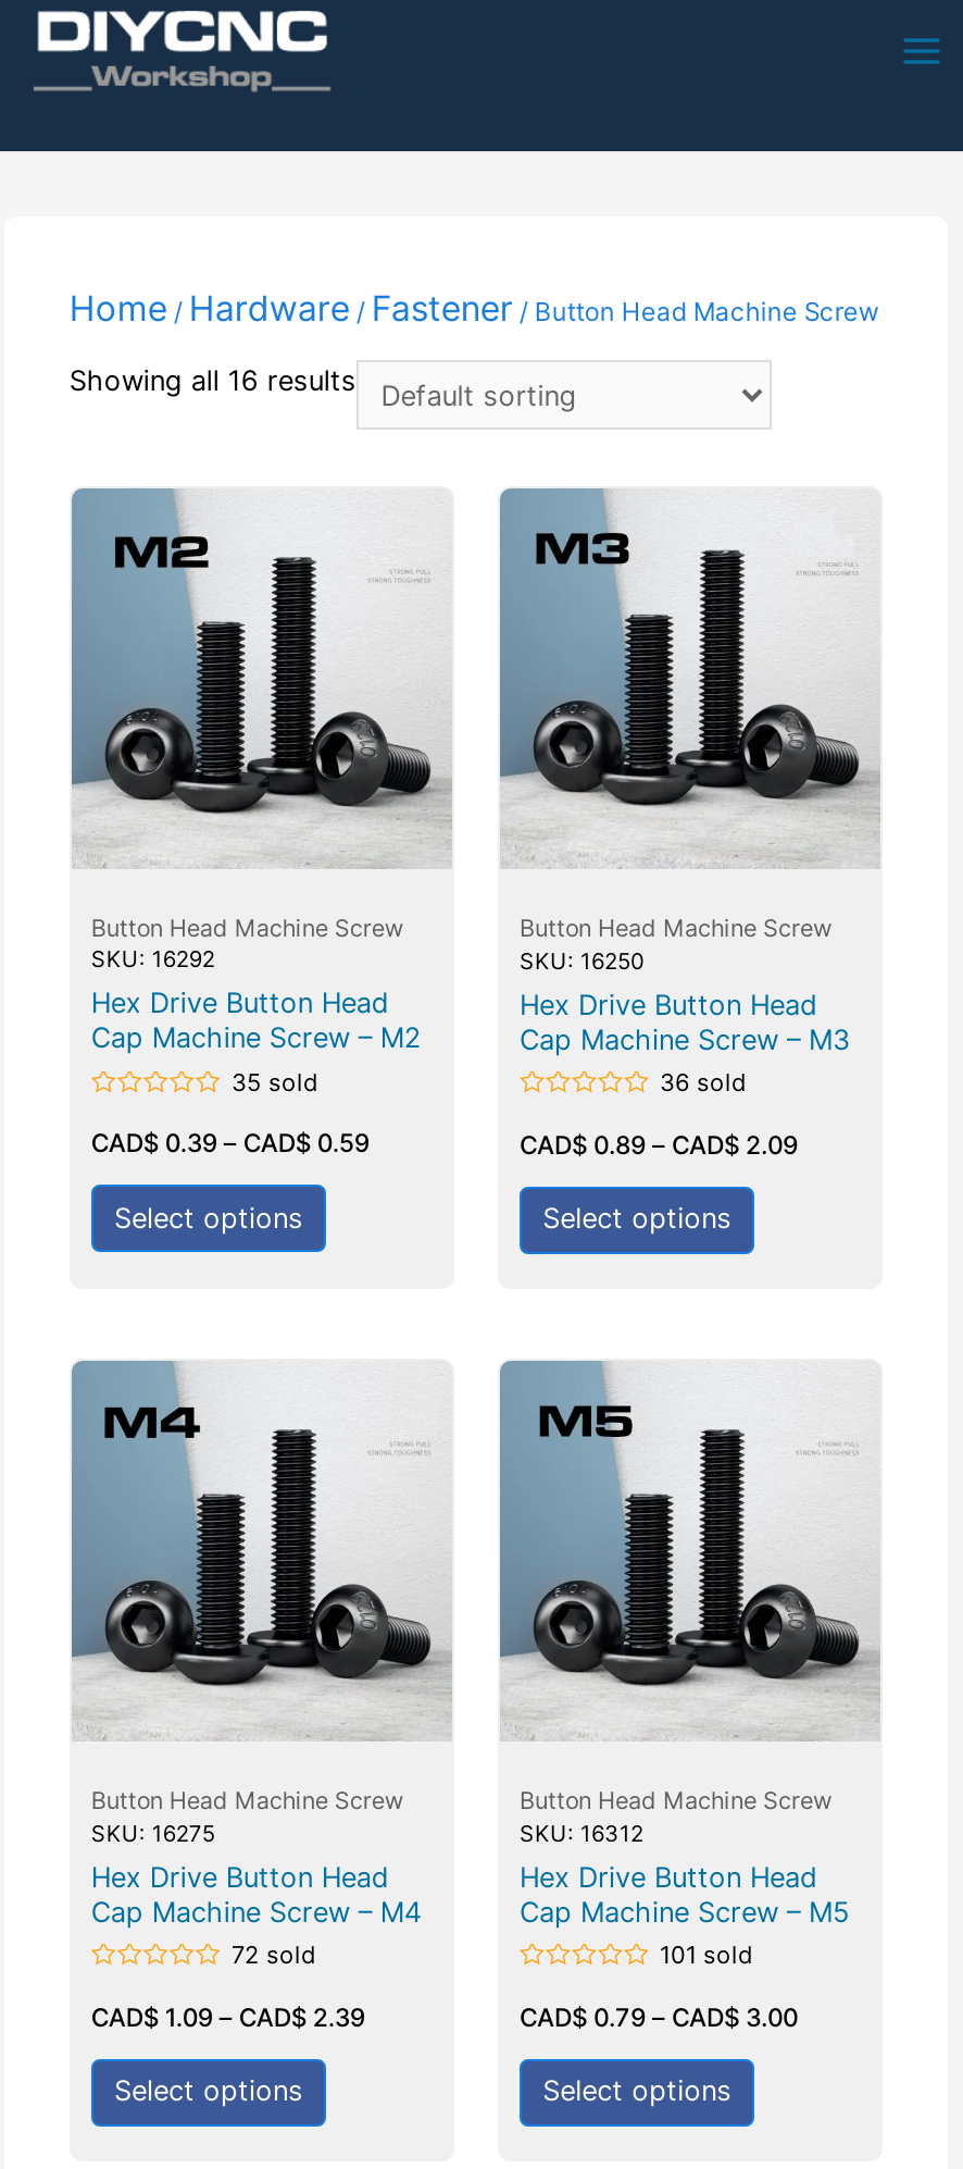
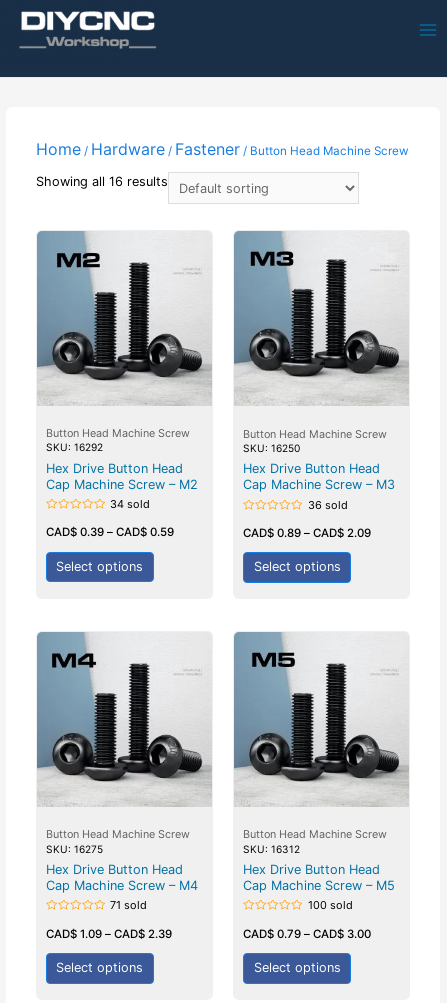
- 35 sold
+ 34 sold

- 72 sold
+ 71 sold

- 101 sold
+ 100 sold
